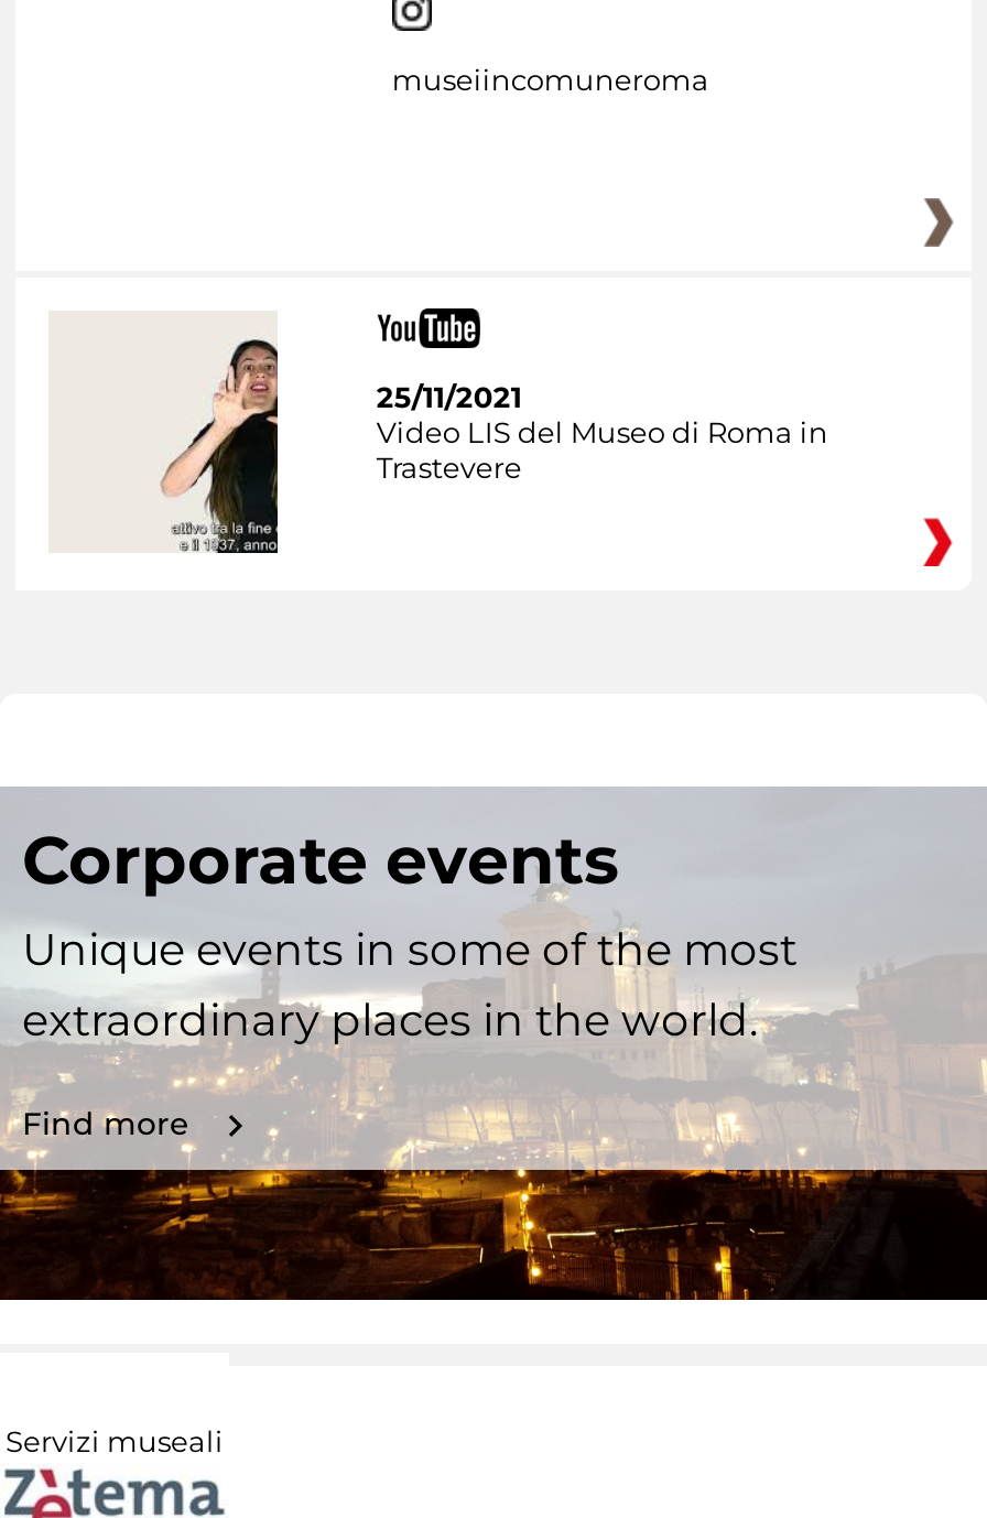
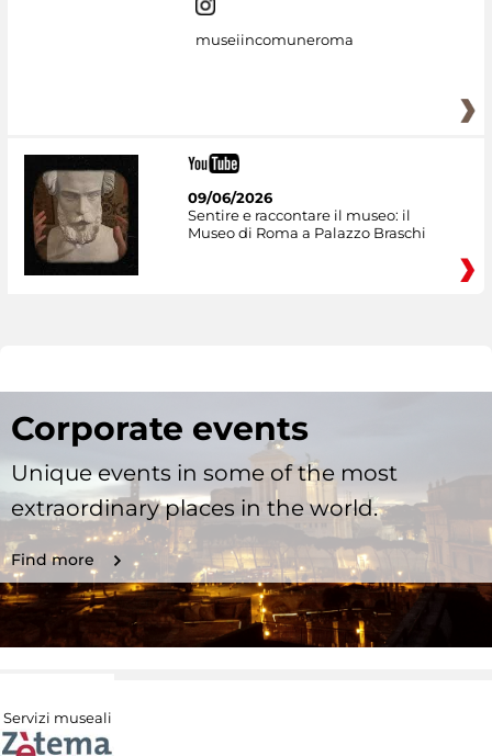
- [image]
+ [image]

- 25/11/2021
- Video LIS del Museo di Roma in
- Trastevere
+ 09/06/2026
+ Sentire e raccontare il museo: il
+ Museo di Roma a Palazzo Braschi
